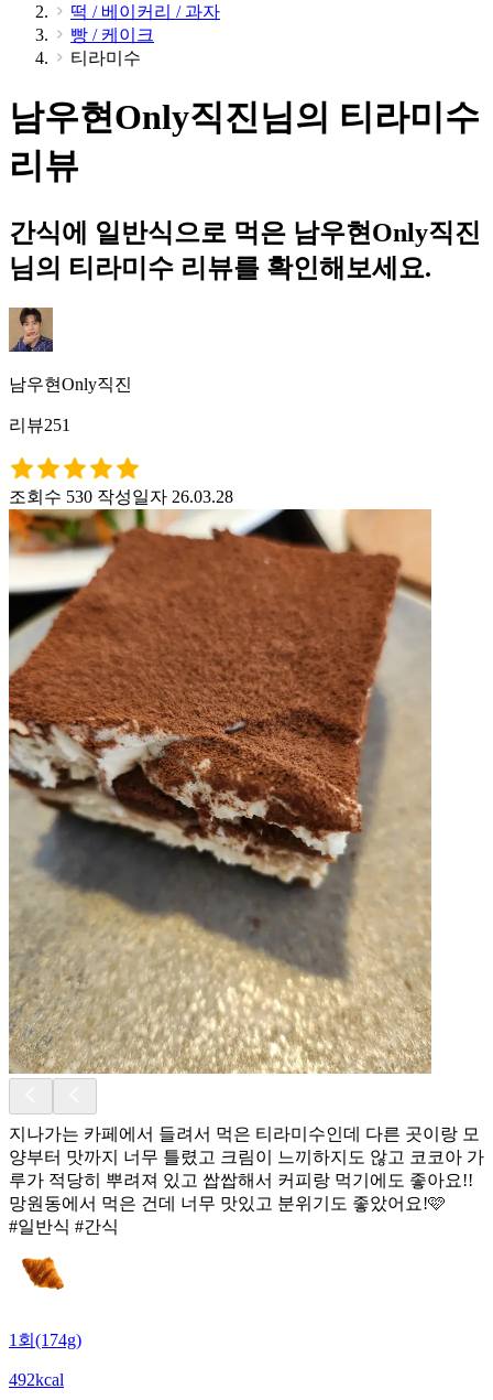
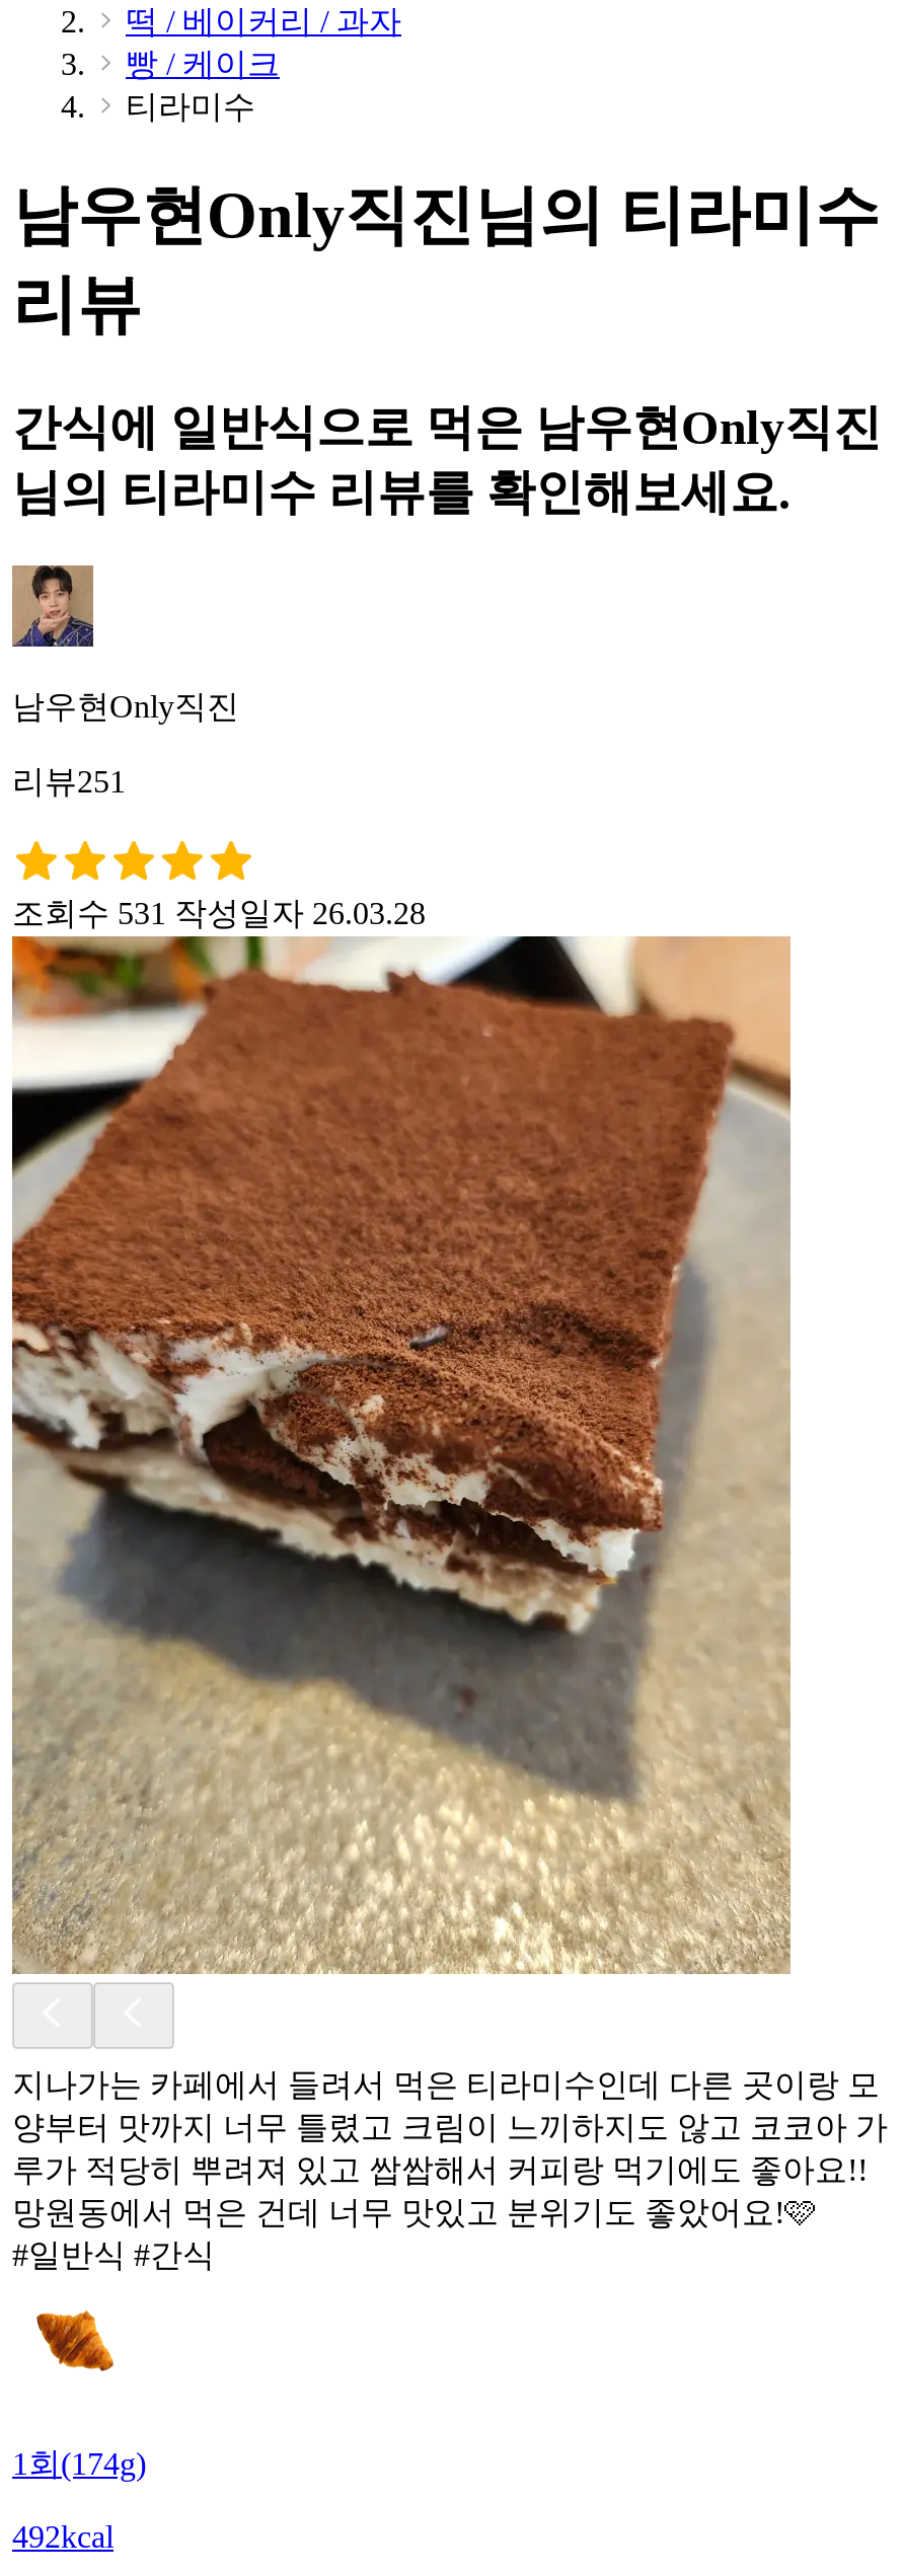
- 조회수 530 작성일자 26.03.28
+ 조회수 531 작성일자 26.03.28
